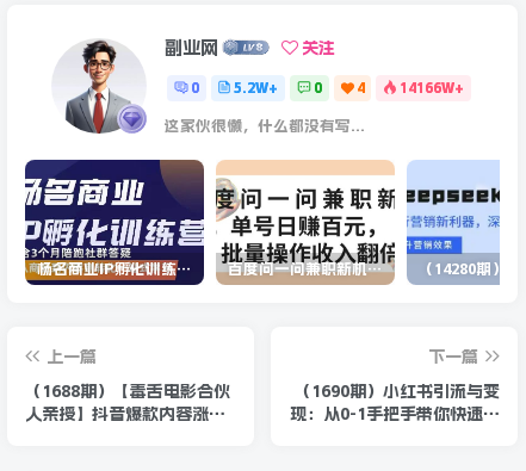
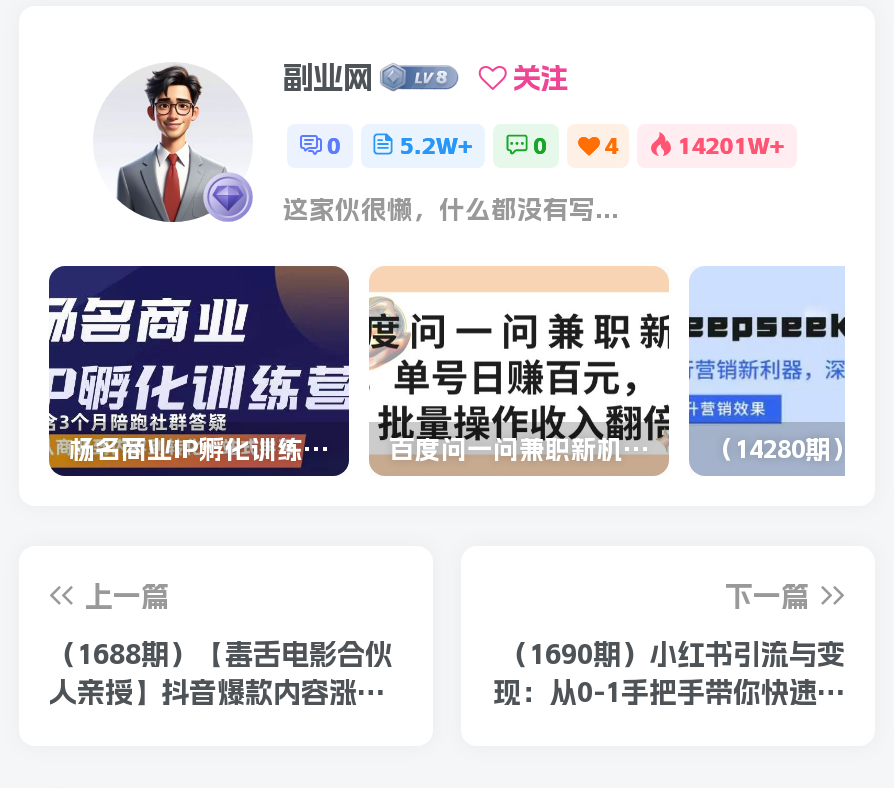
- 14166W+
+ 14201W+
